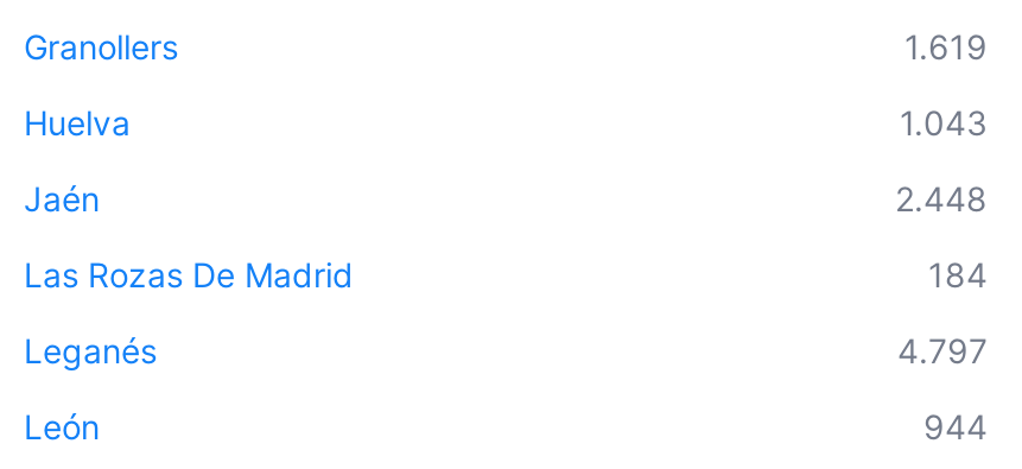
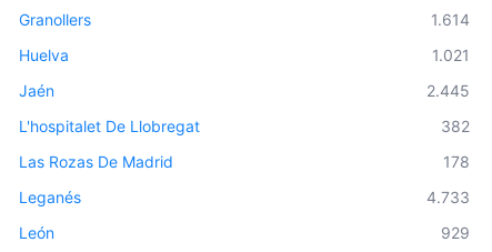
- 1.619
+ 1.614

- 1.043
+ 1.021

- 2.448
+ 2.445
+ L'hospitalet De Llobregat
+ 382

- 184
+ 178

- 4.797
+ 4.733

- 944
+ 929
